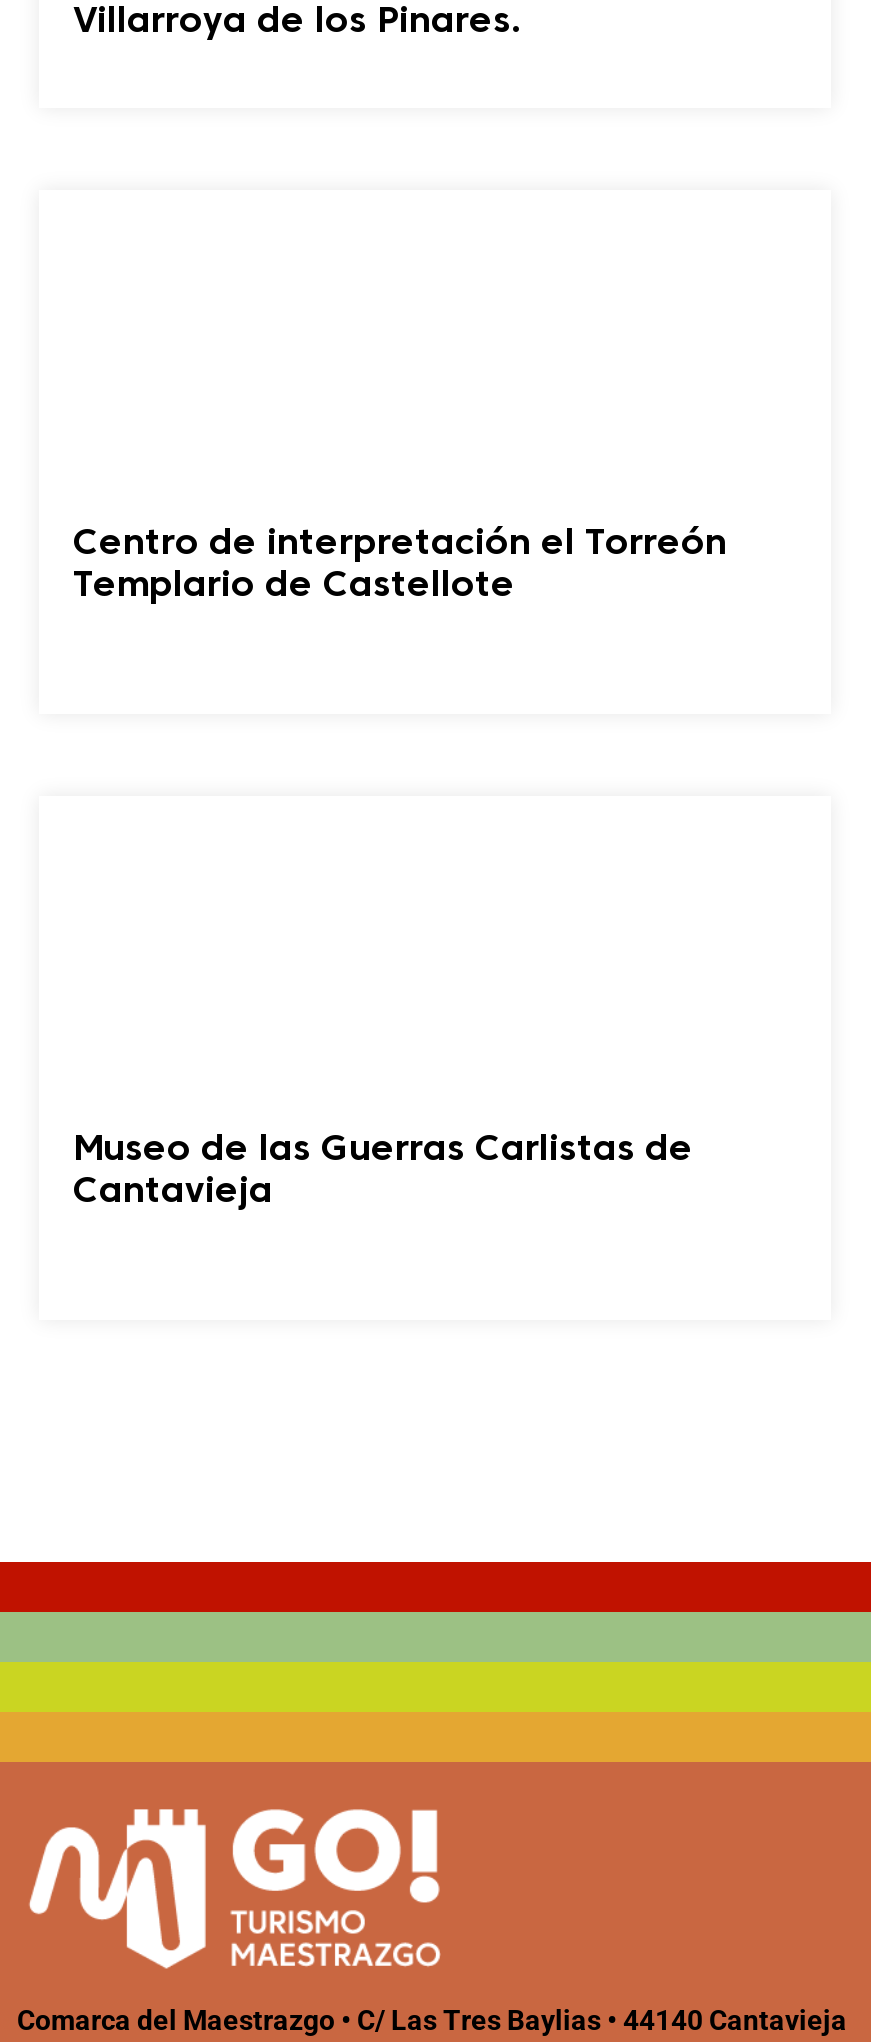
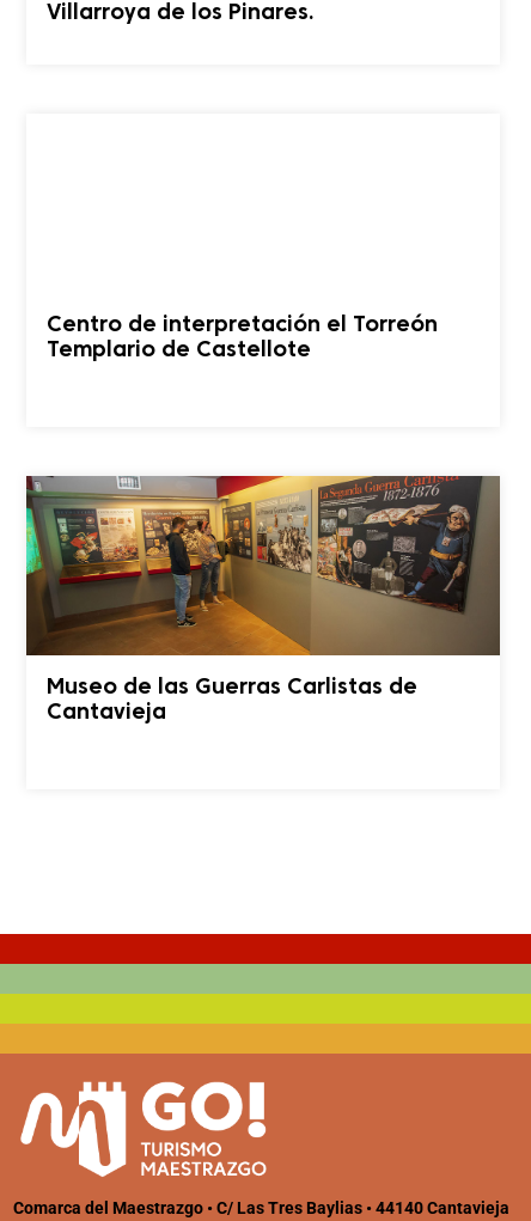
+ [image]
